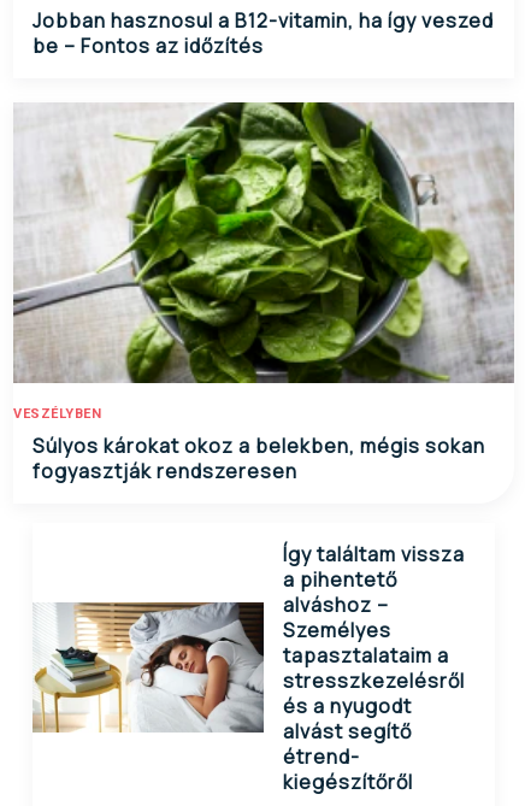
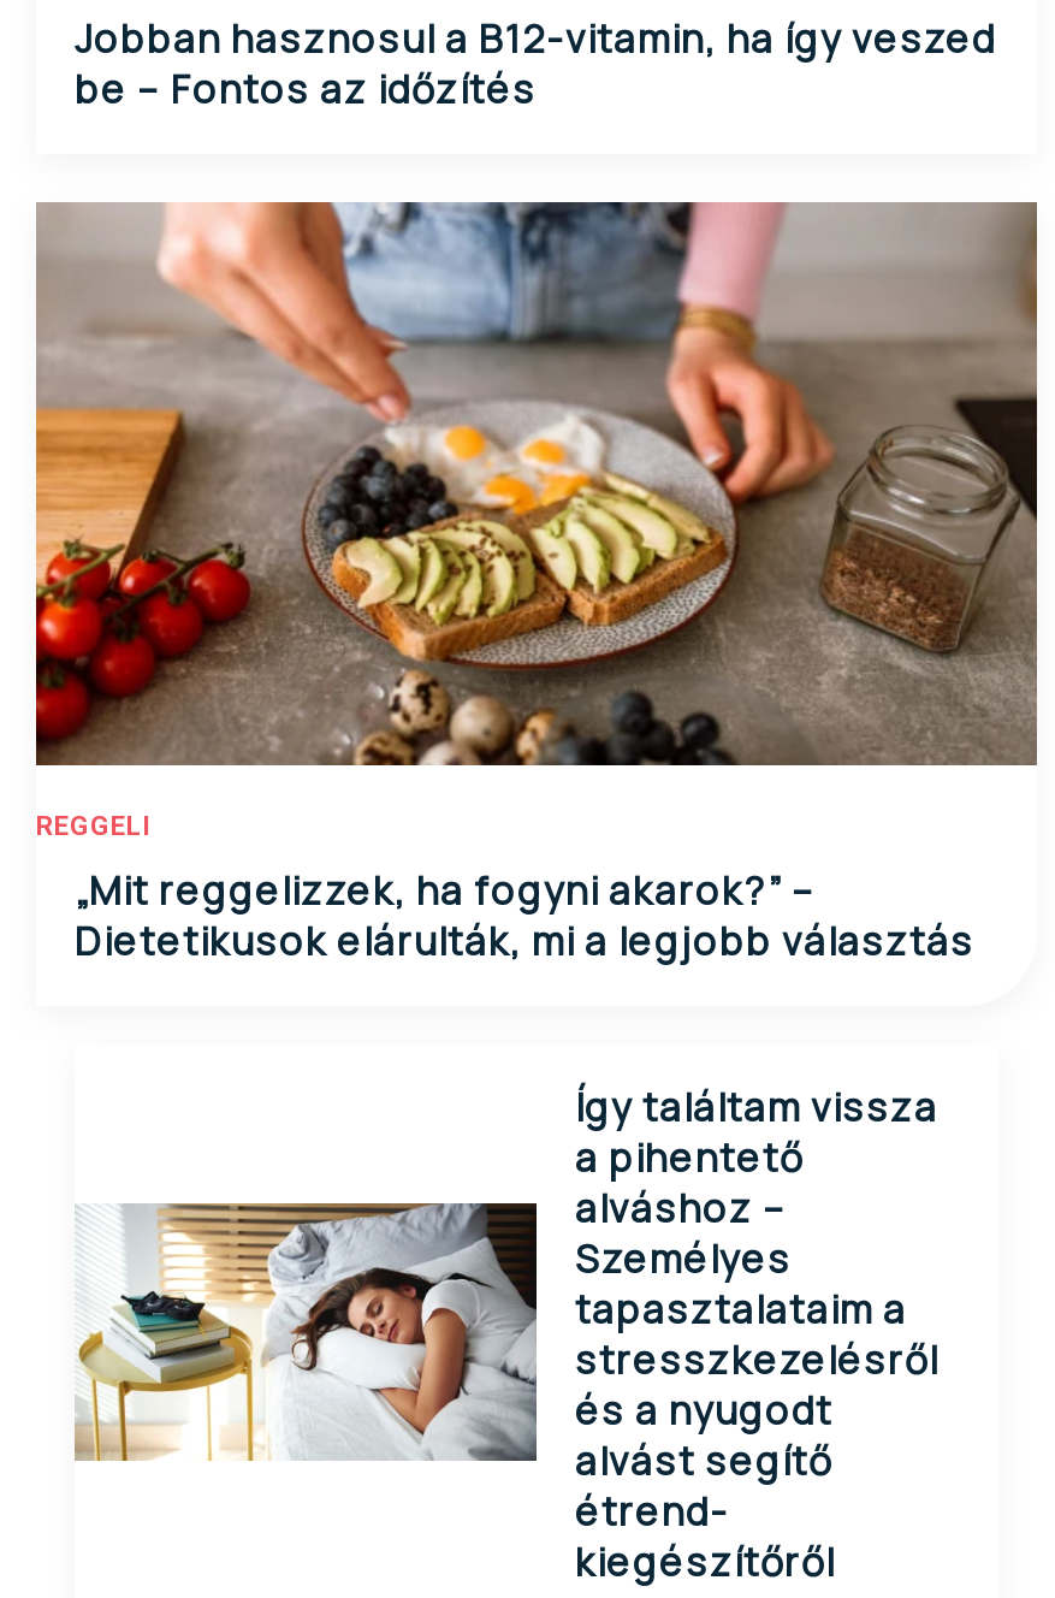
- [image]
- VESZÉLYBEN
- Súlyos károkat okoz a belekben, mégis sokan
- fogyasztják rendszeresen
+ [image]
+ REGGELI
+ „Mit reggelizzek, ha fogyni akarok?” –
+ Dietetikusok elárulták, mi a legjobb választás
